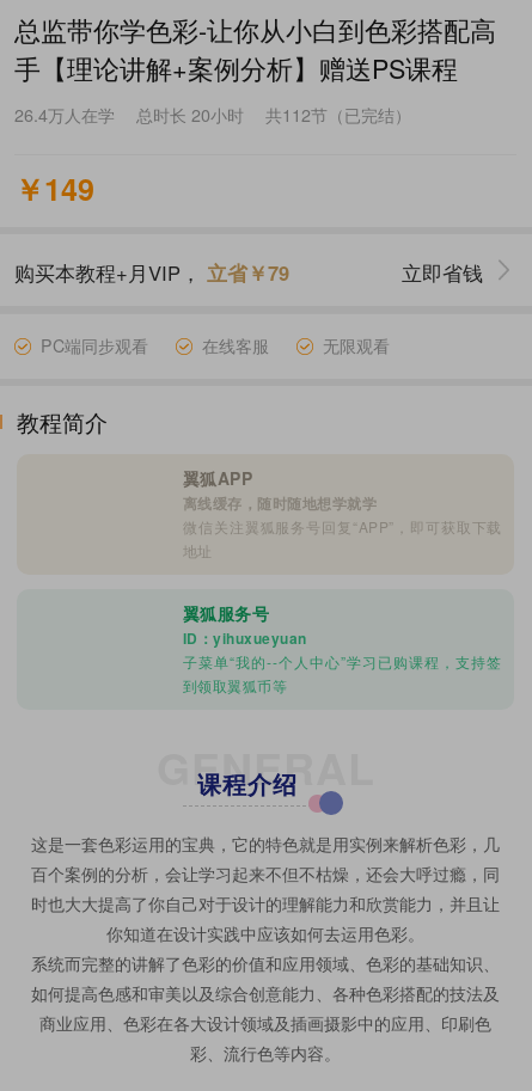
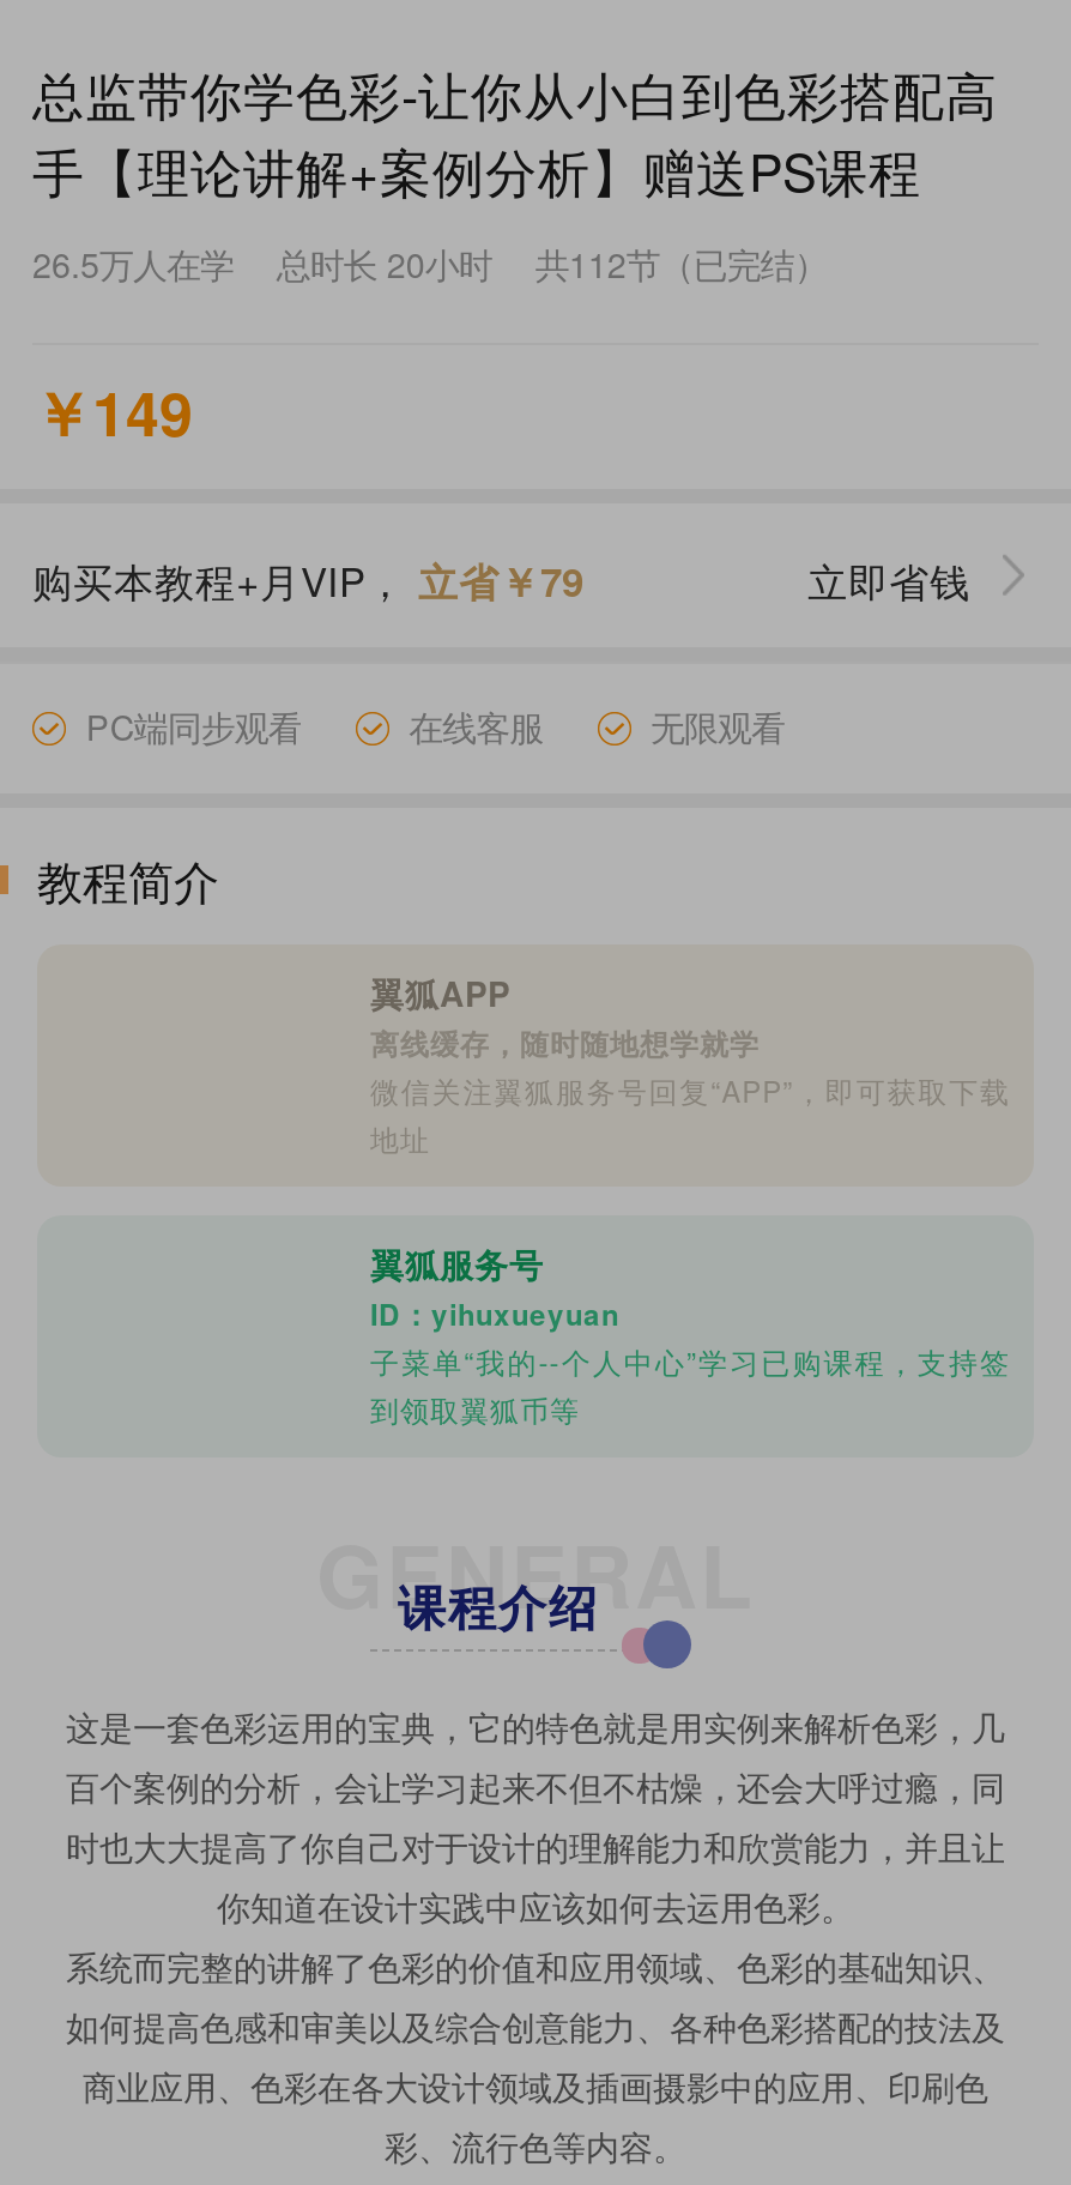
- 26.4万人在学 总时长 20小时 共112节（已完结）
+ 26.5万人在学 总时长 20小时 共112节（已完结）
